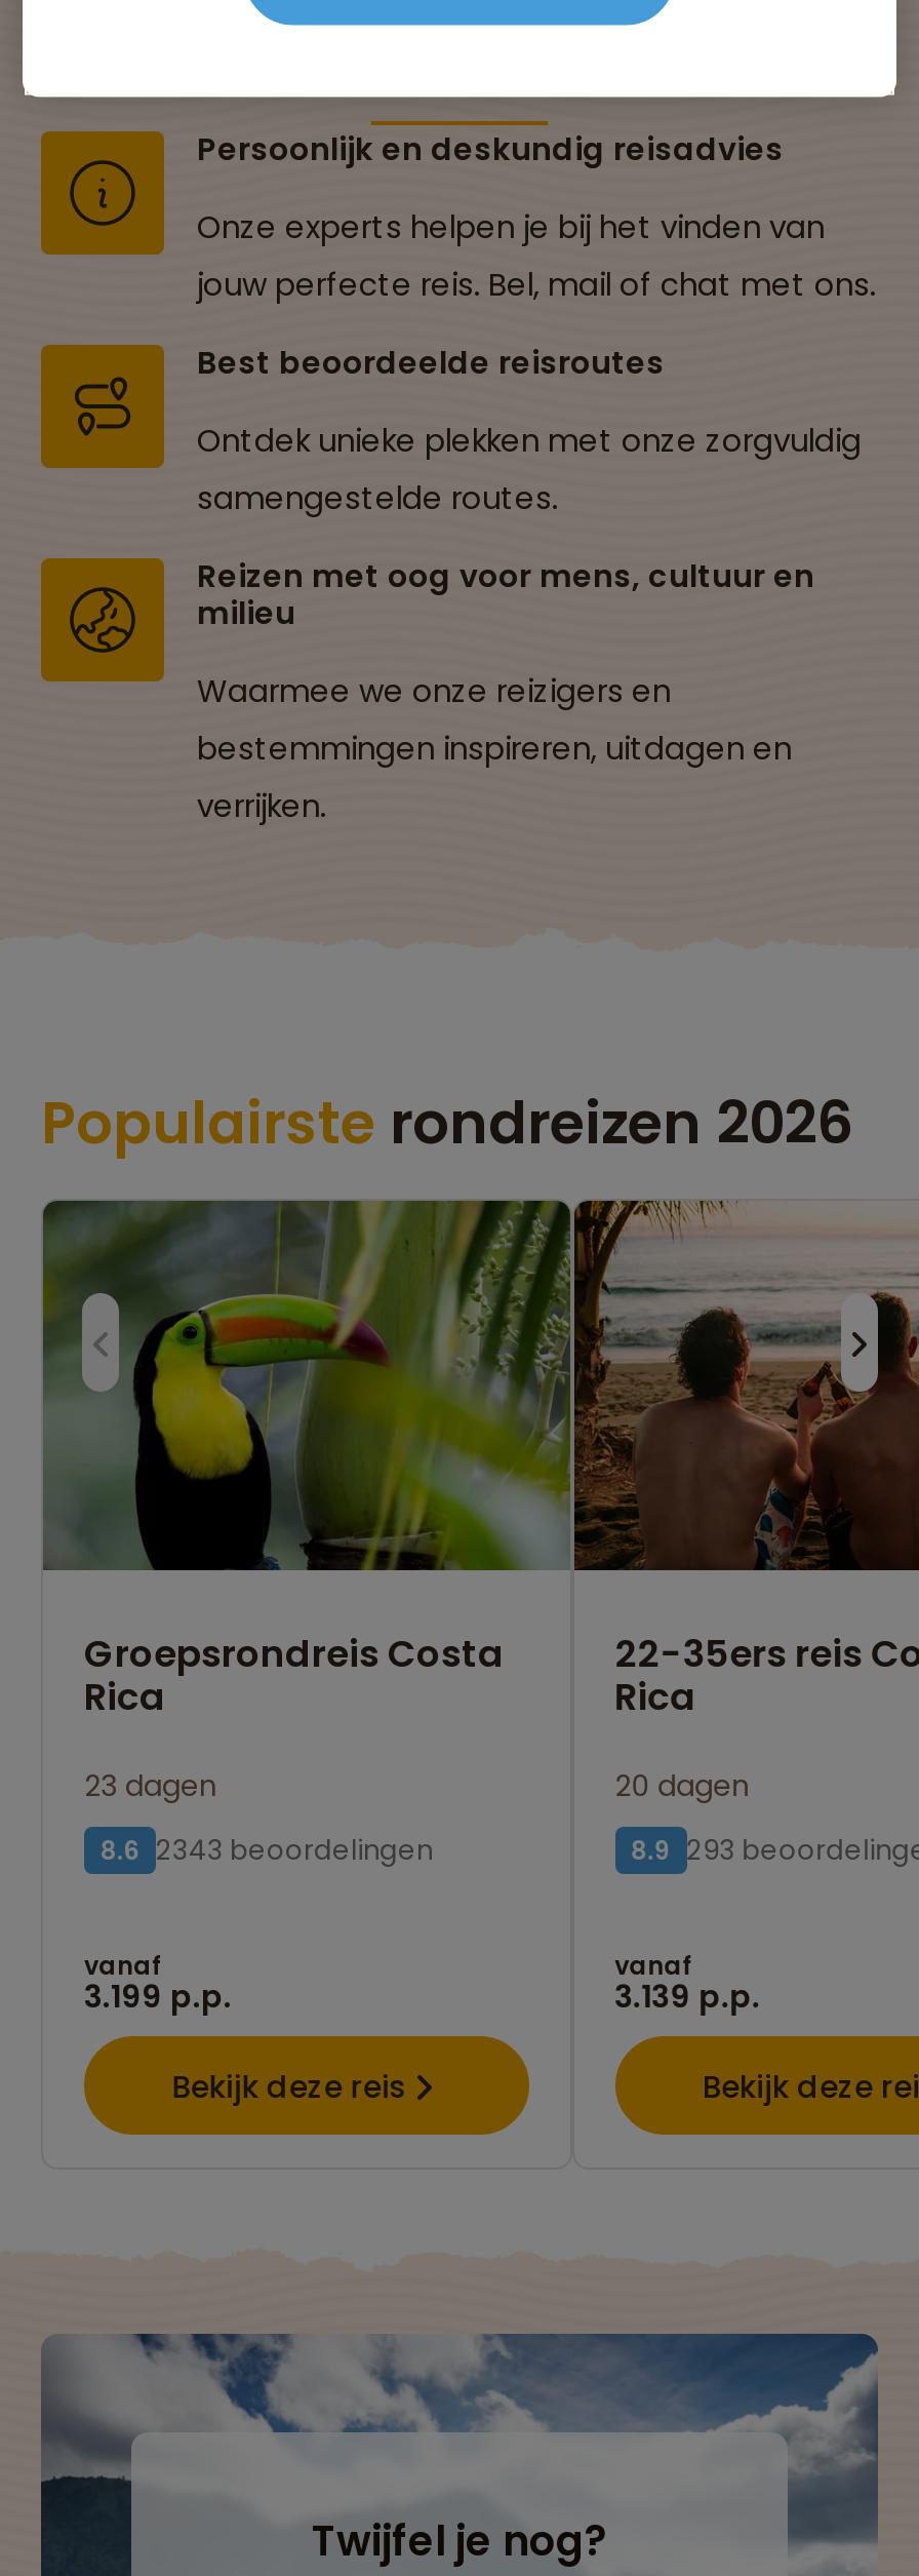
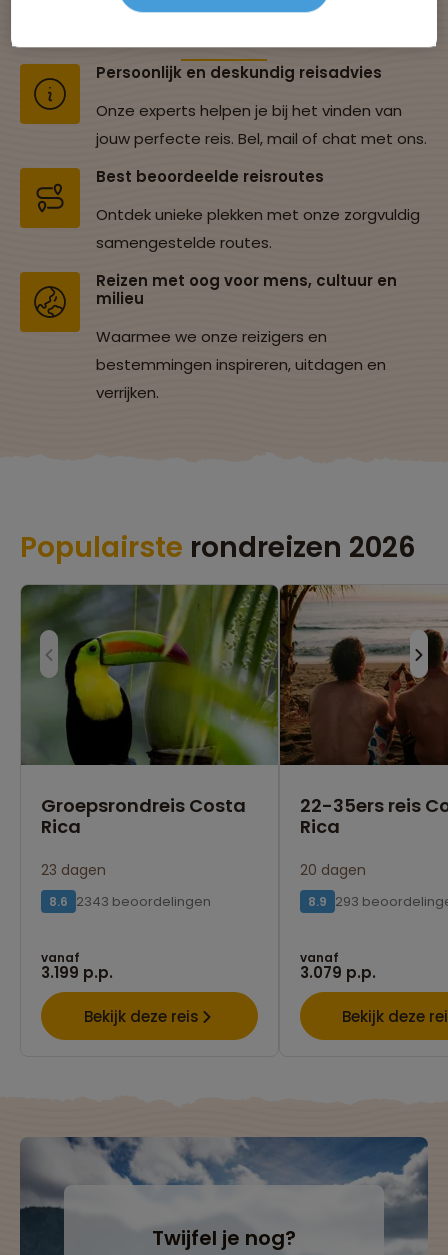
- 3.139 p.p.
+ 3.079 p.p.
